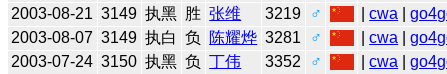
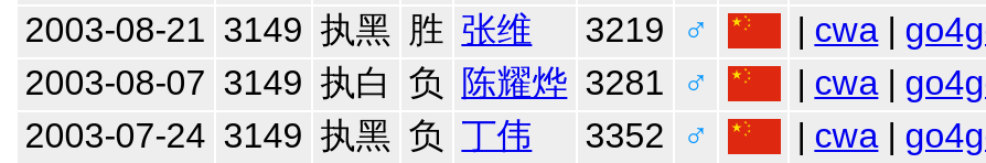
- 2003-07-24 3150 执黑 负 丁伟
+ 2003-07-24 3149 执黑 负 丁伟
